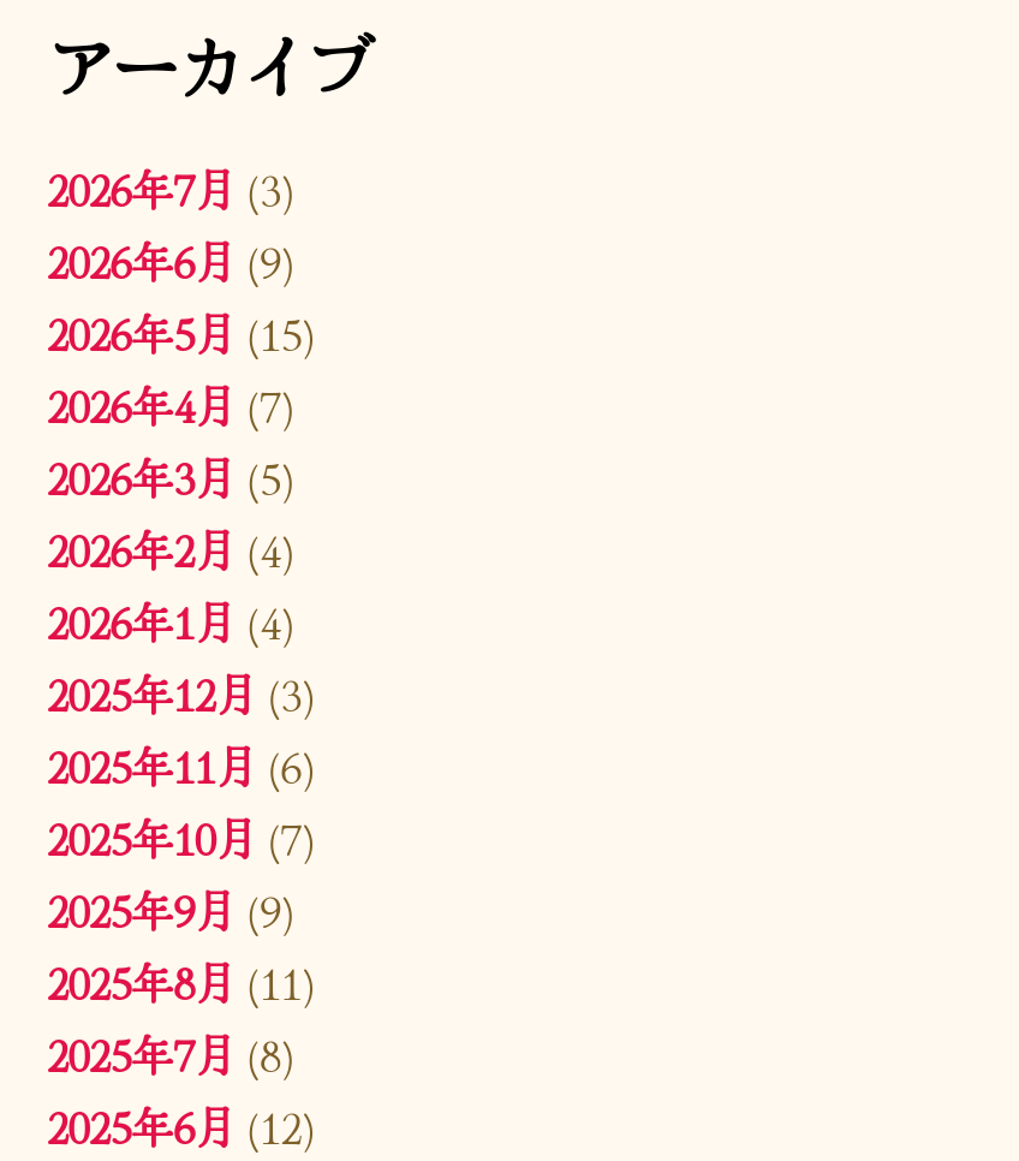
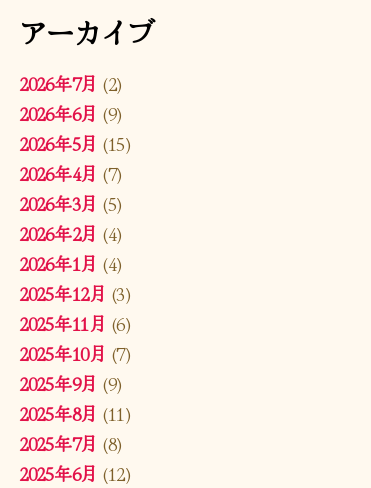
- 2026年7月(3)
+ 2026年7月(2)
